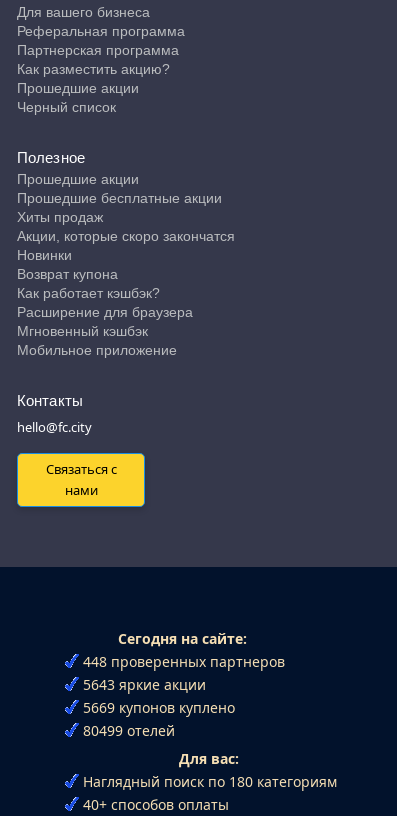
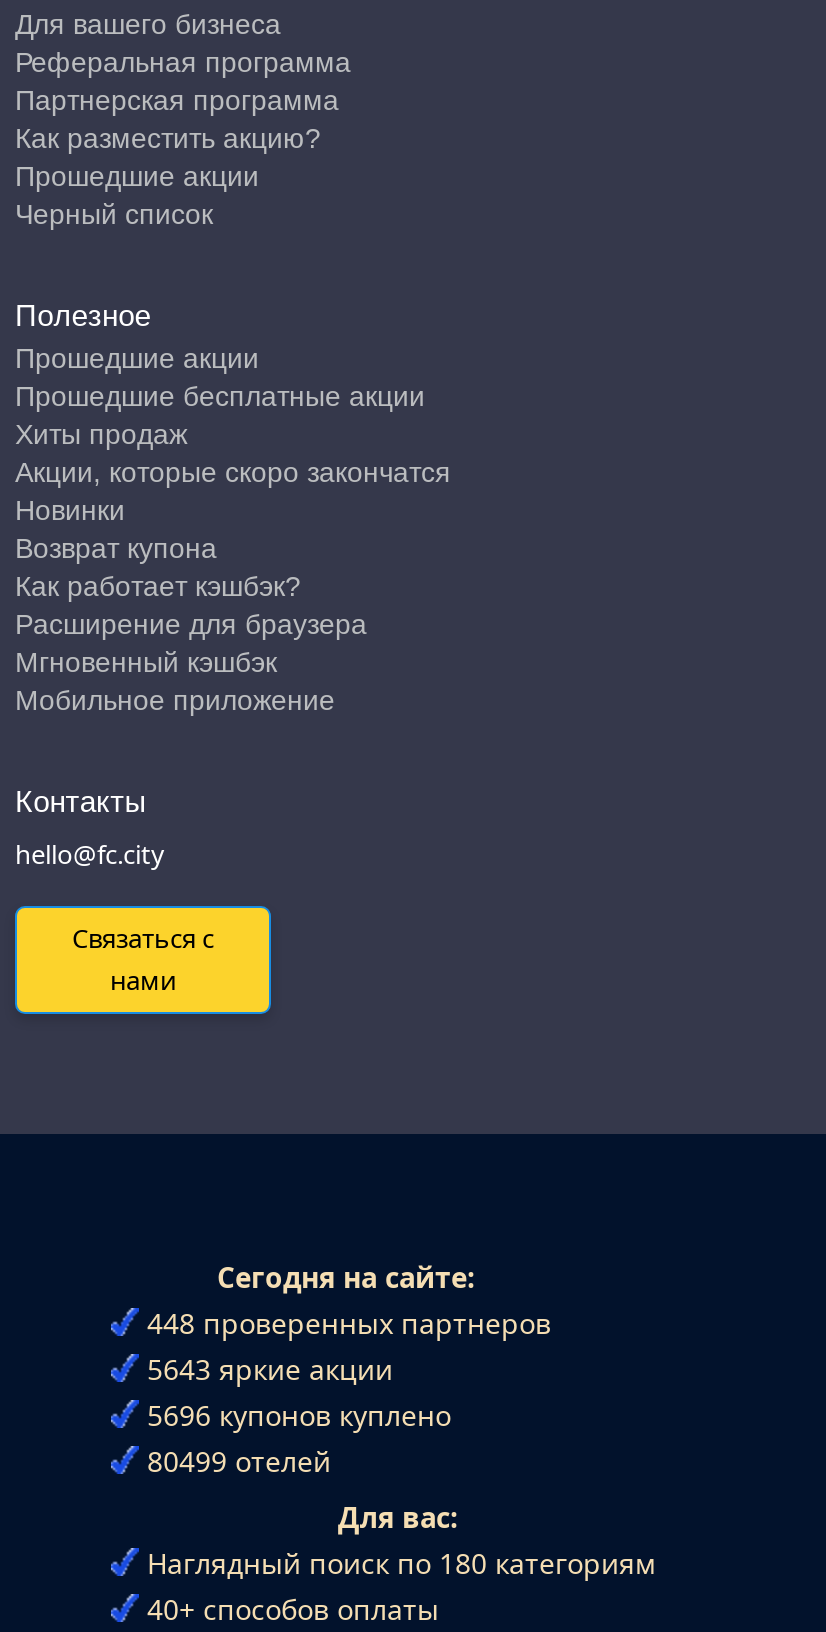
- 5669 купонов куплено
+ 5696 купонов куплено
